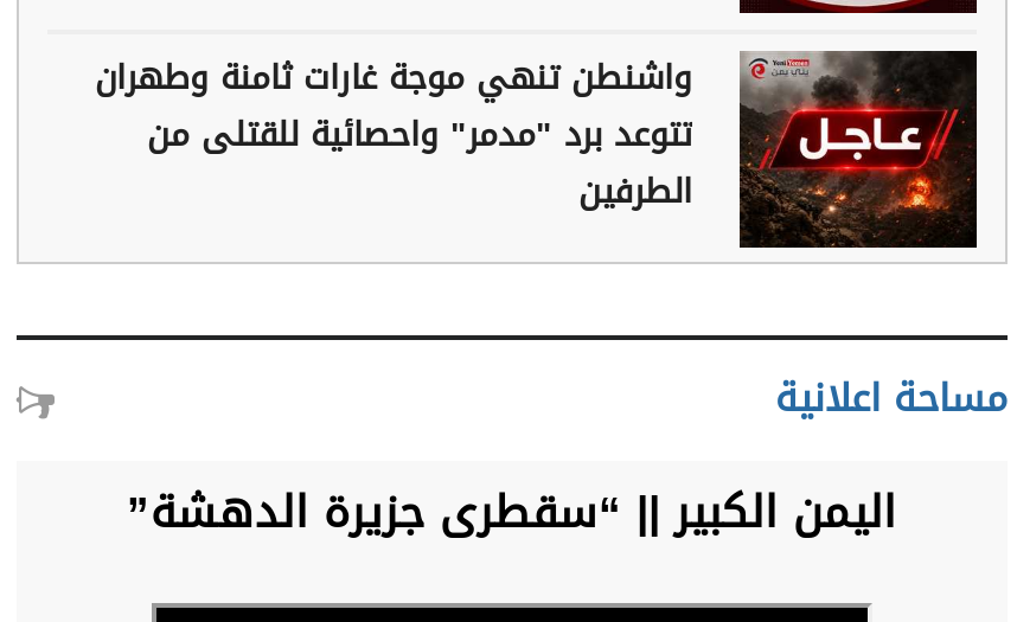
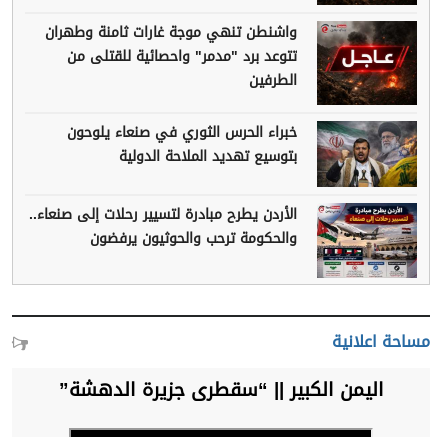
+ [image]
+ خبراء الحرس الثوري في صنعاء يلوحون
+ بتوسيع تهديد الملاحة الدولية
+ الأردن يطرح مبادرة لتسيير رحلات إلى صنعاء..
+ والحكومة ترحب والحوثيون يرفضون

+ [image]
